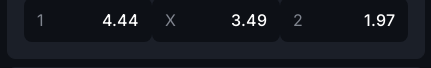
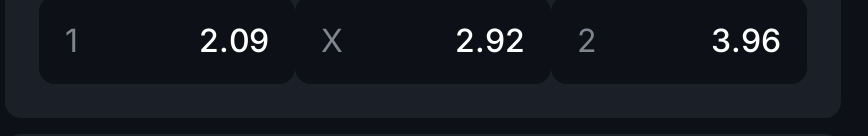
- 4.44 X
+ 2.09 X

- 3.49 2
+ 2.92 2

- 1.97
+ 3.96
